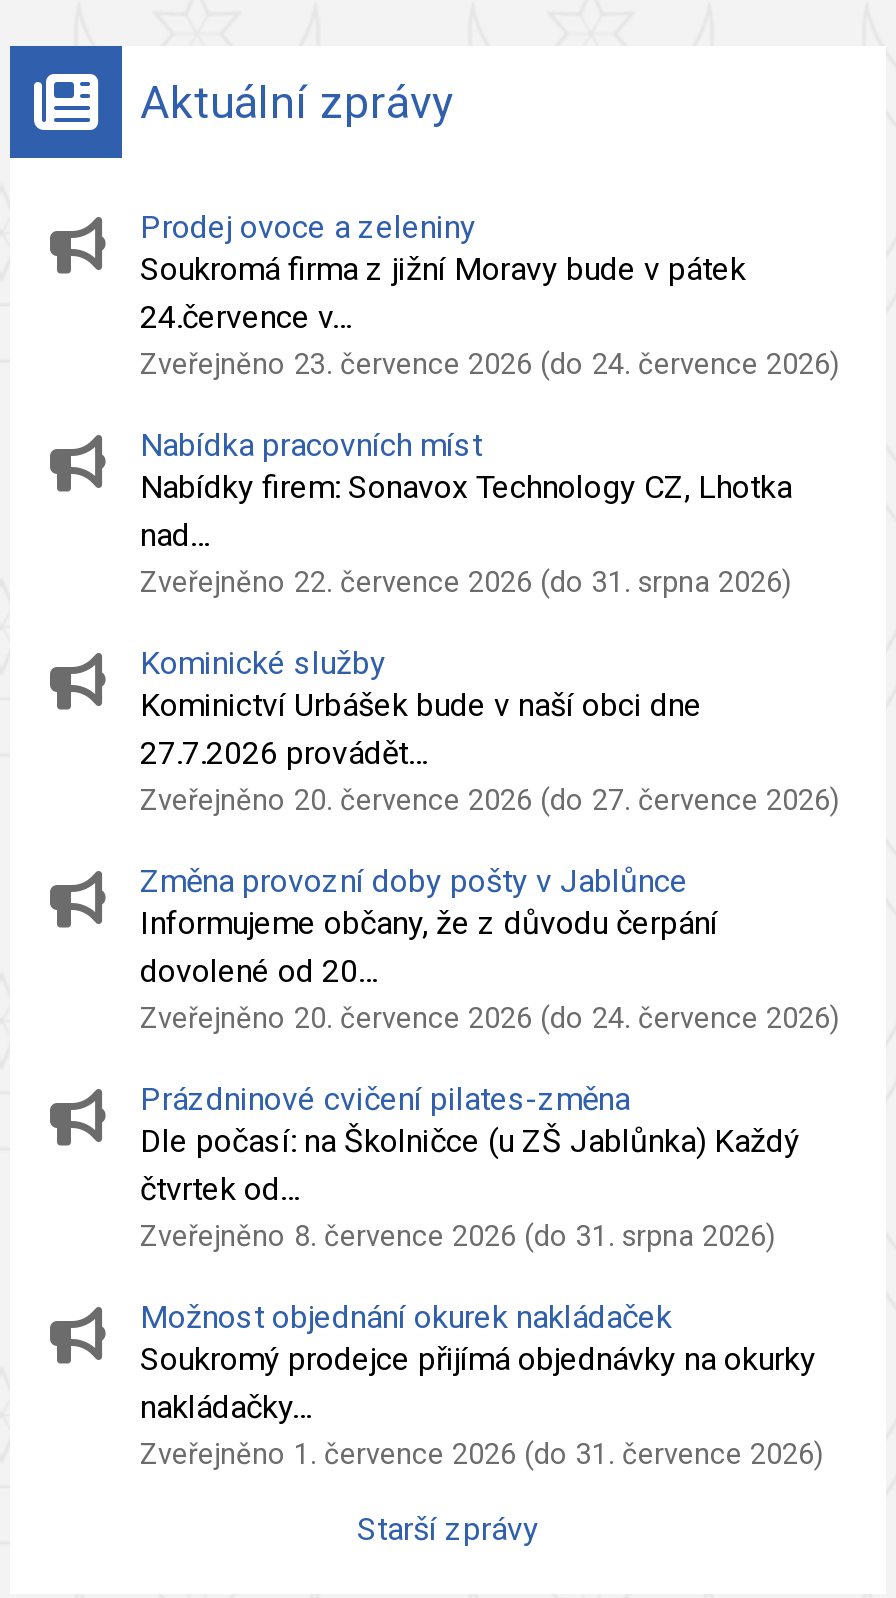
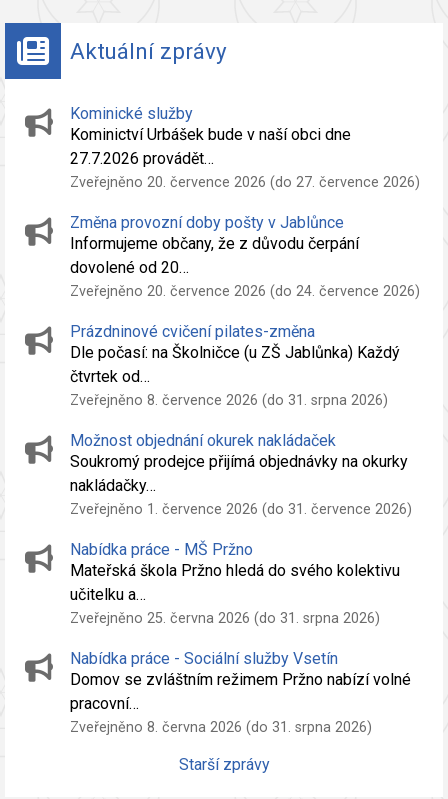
- Prodej ovoce a zeleniny
- Soukromá firma z jižní Moravy bude v pátek
- 24.července v…
- Zveřejněno 23. července 2026 (do 24. července 2026)
- Nabídka pracovních míst
- Nabídky firem: Sonavox Technology CZ, Lhotka
- nad…
- Zveřejněno 22. července 2026 (do 31. srpna 2026)

moved up: Kominické služby | Kominictví Urbášek bude v naší obci dne | 27.7.2026 provádět… | ... | nakládačky… | Zveřejněno 1. července 2026 (do 31. července 2026)

+ Nabídka práce - MŠ Pržno
+ Mateřská škola Pržno hledá do svého kolektivu
+ učitelku a…
+ Zveřejněno 25. června 2026 (do 31. srpna 2026)
+ Nabídka práce - Sociální služby Vsetín
+ Domov se zvláštním režimem Pržno nabízí volné
+ pracovní…
+ Zveřejněno 8. června 2026 (do 31. srpna 2026)
